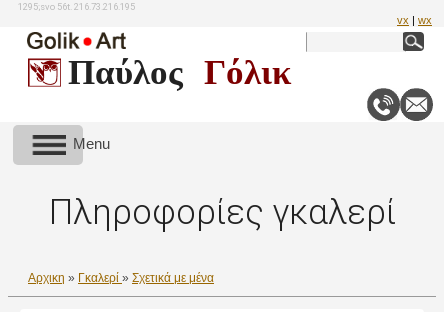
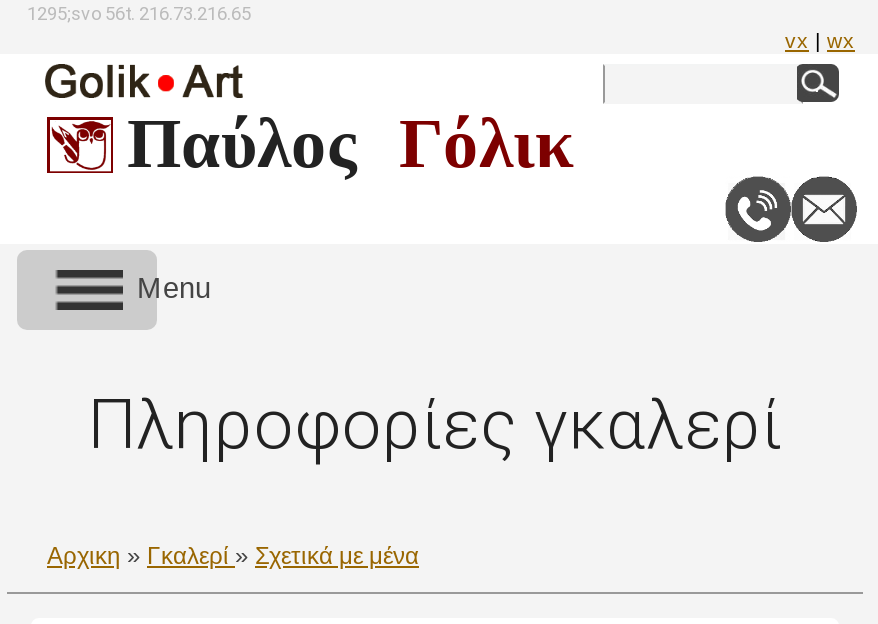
- 1295;svo 56t. 216.73.216.195
+ 1295;svo 56t. 216.73.216.65
